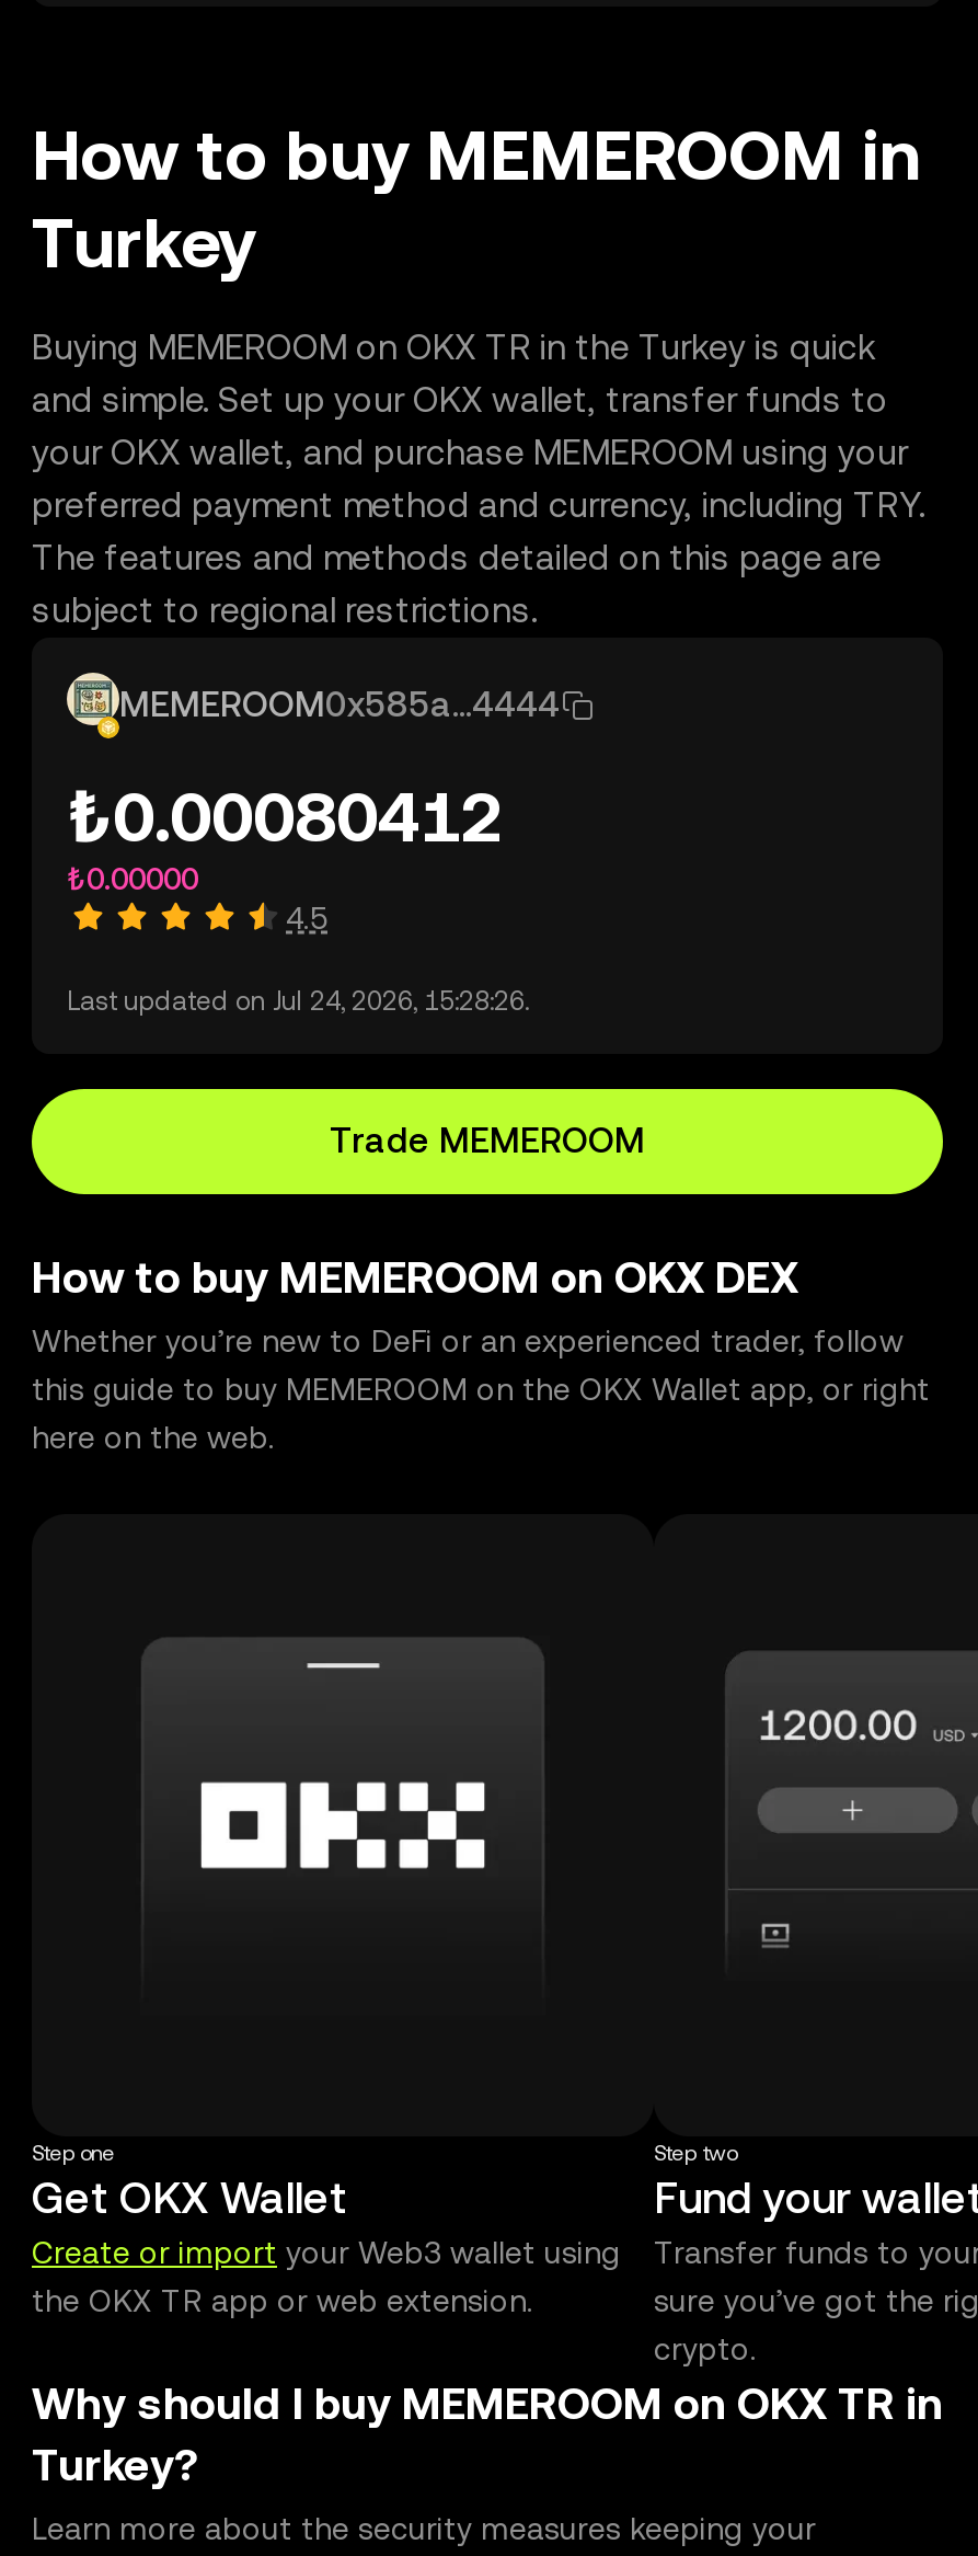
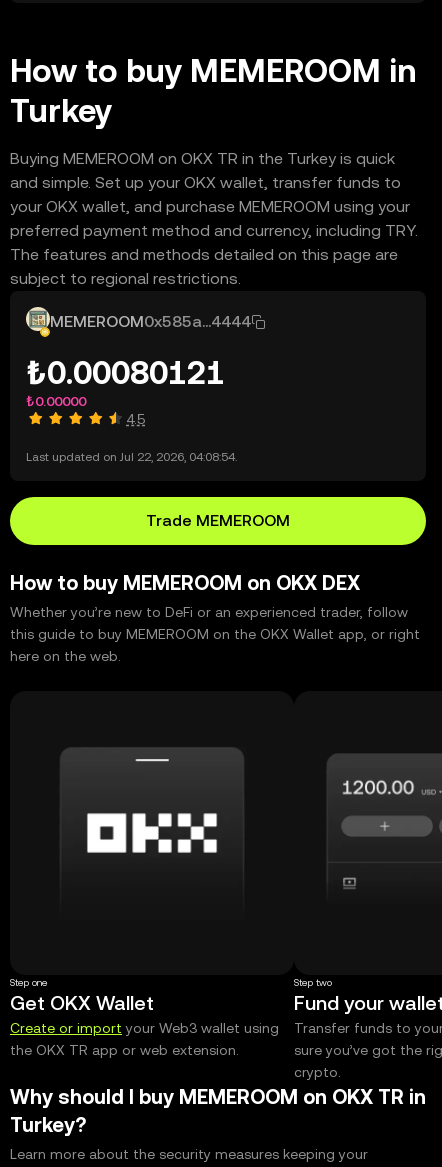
- ₺0.00080412
+ ₺0.00080121

- Last updated on Jul 24, 2026, 15:28:26.
+ Last updated on Jul 22, 2026, 04:08:54.
